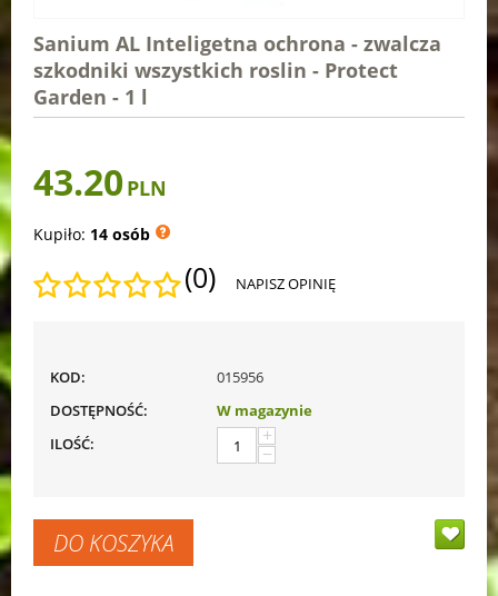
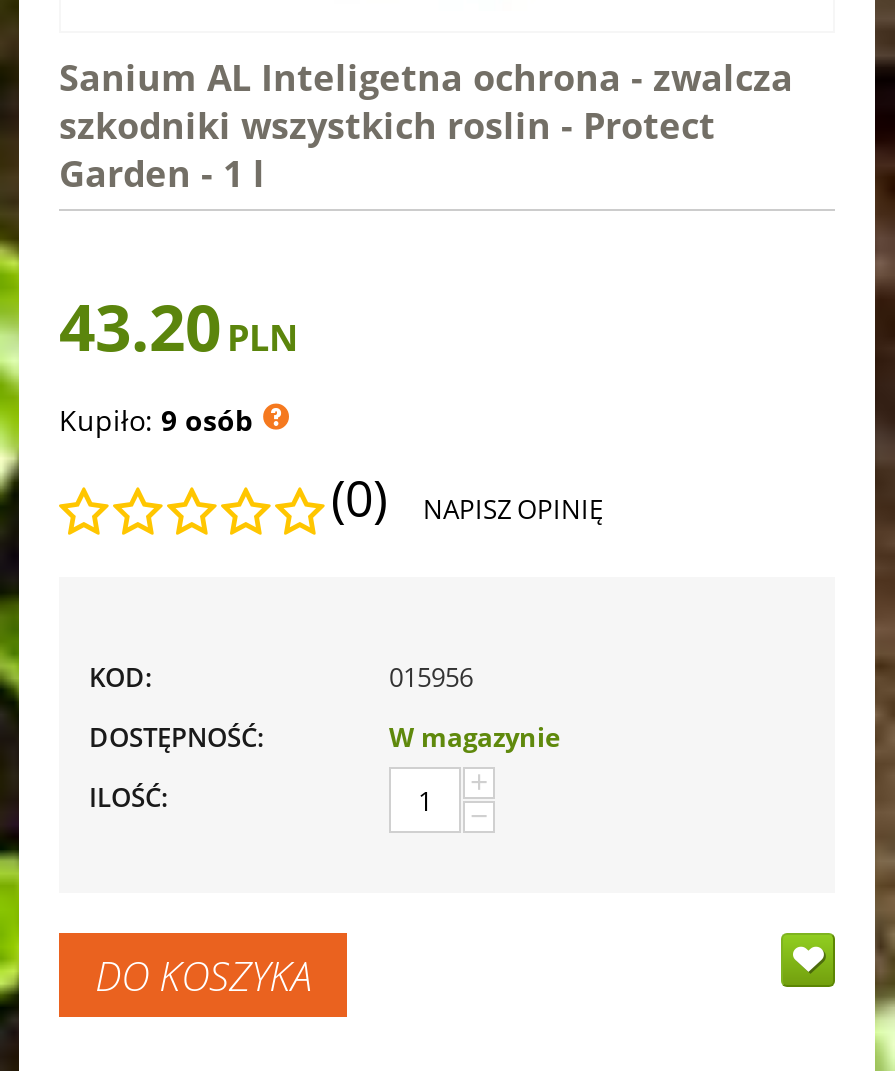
- Kupiło: 14 osób
+ Kupiło: 9 osób
